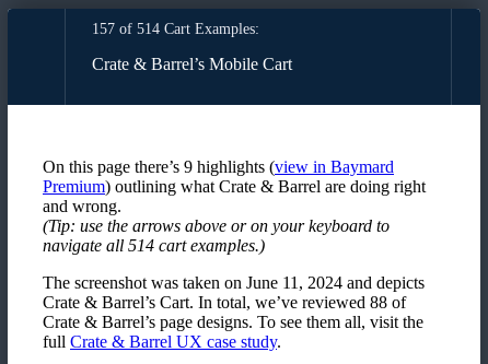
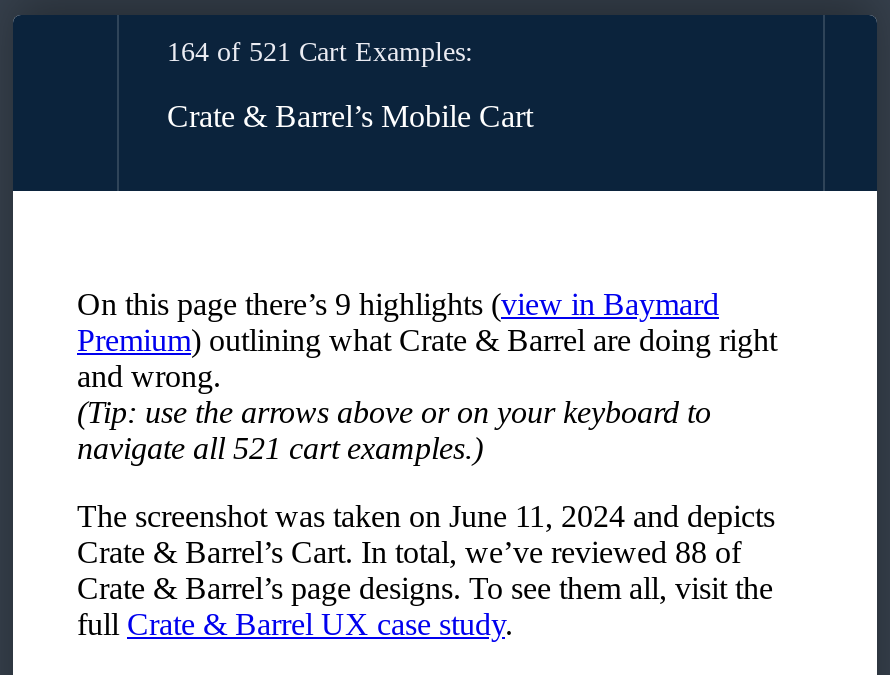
- 157 of 514 Cart Examples:
+ 164 of 521 Cart Examples:

- navigate all 514 cart examples.)
+ navigate all 521 cart examples.)
